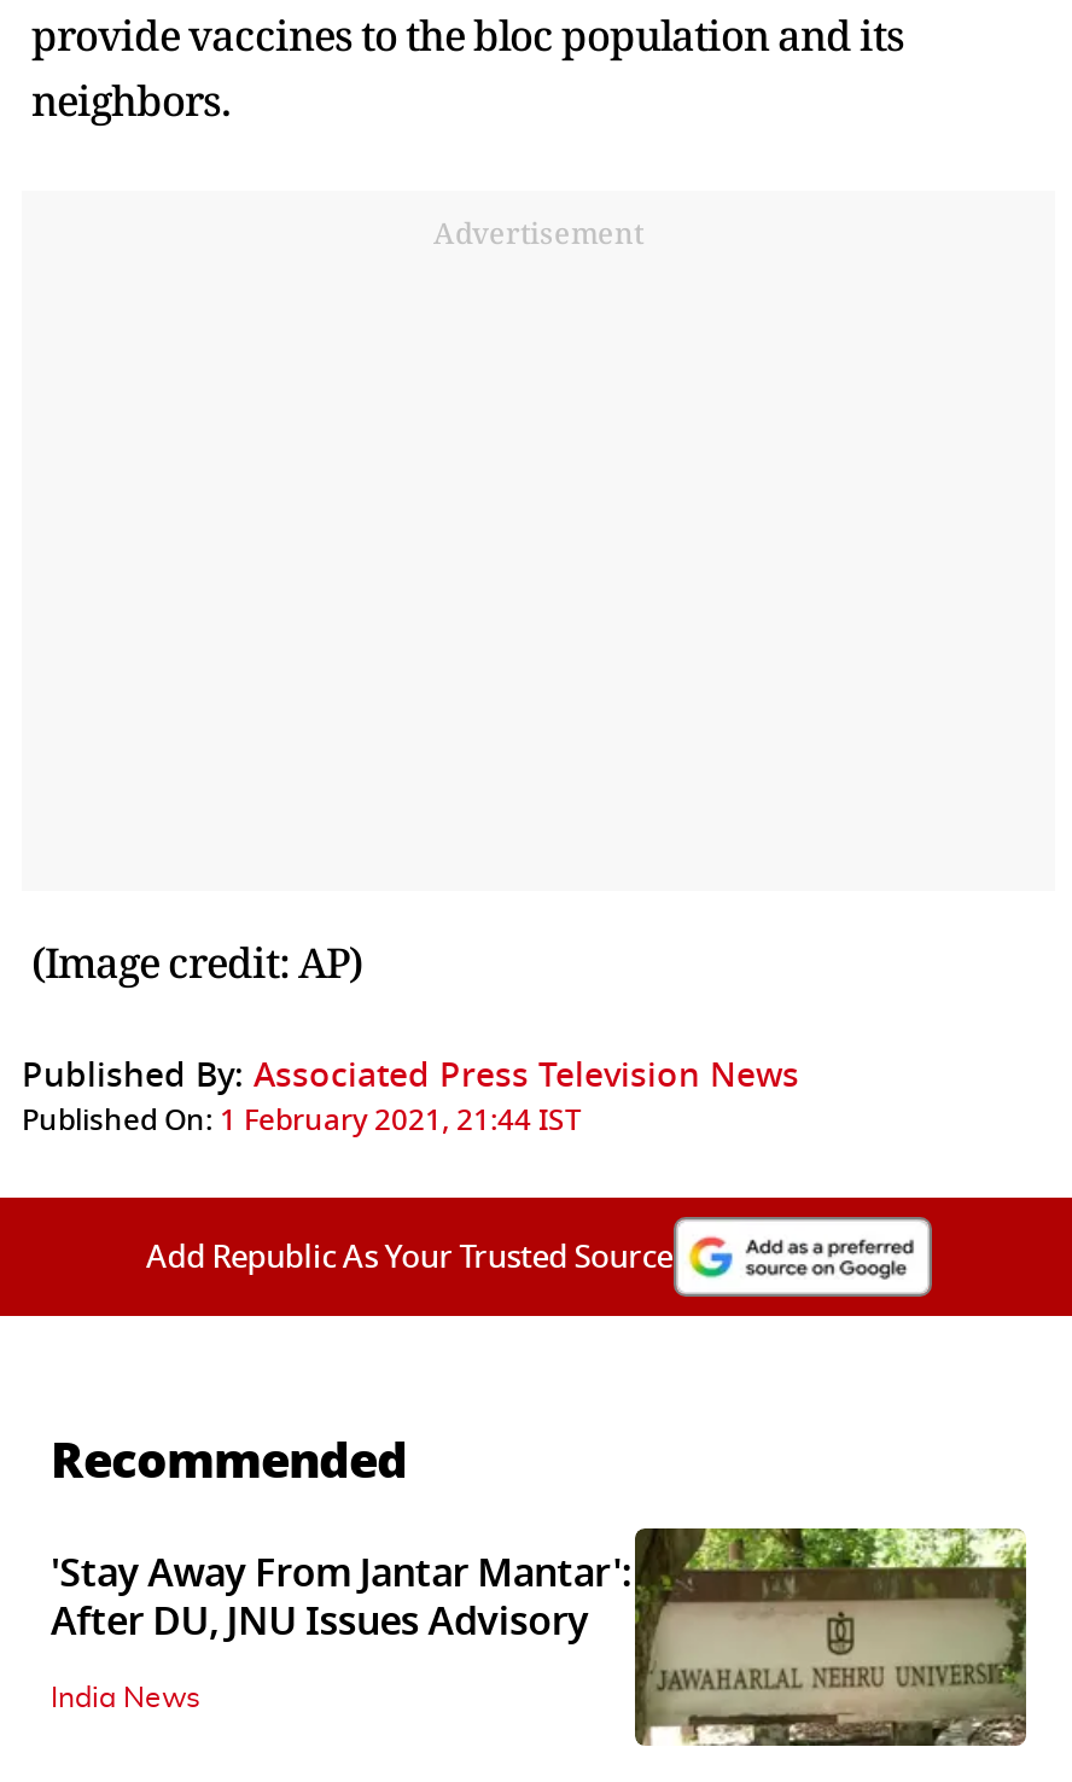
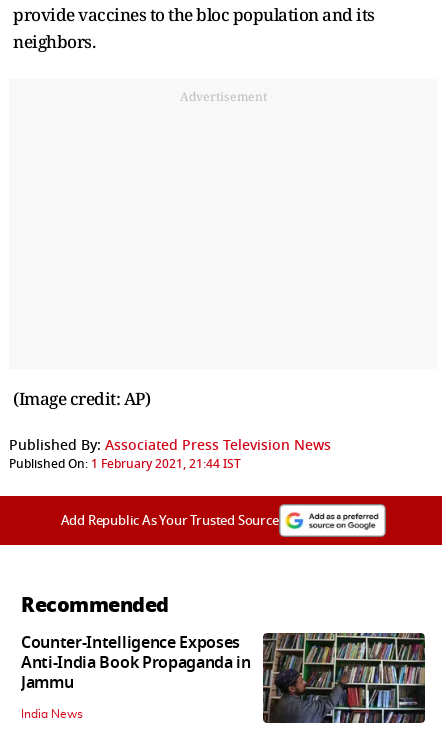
- [image]
- 'Stay Away From Jantar Mantar':
- After DU, JNU Issues Advisory
+ [image]
+ Counter-Intelligence Exposes
+ Anti-India Book Propaganda in
+ Jammu
